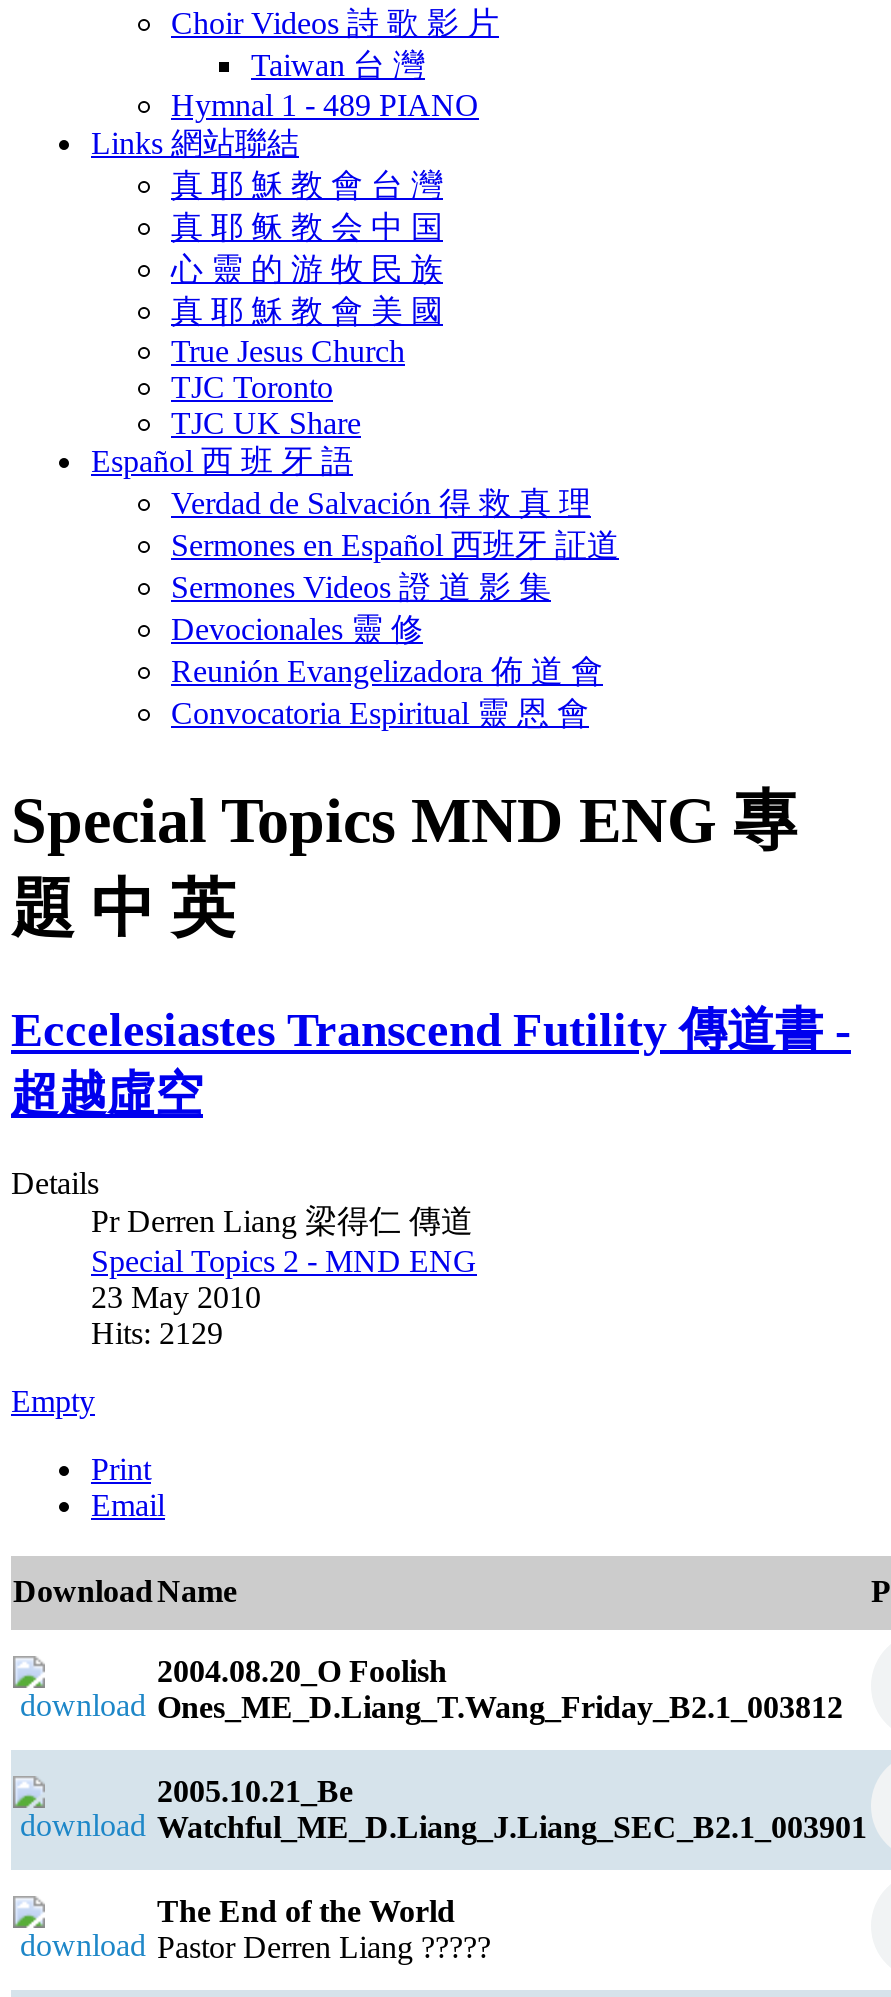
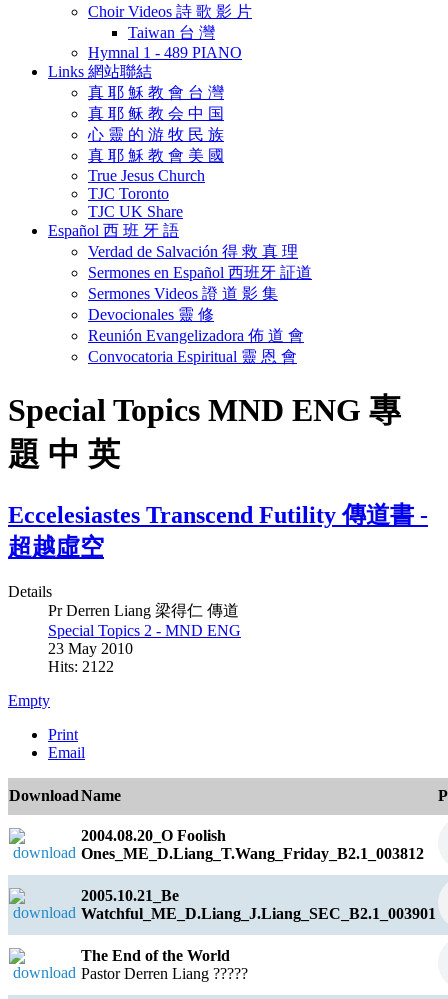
- Hits: 2129
+ Hits: 2122
